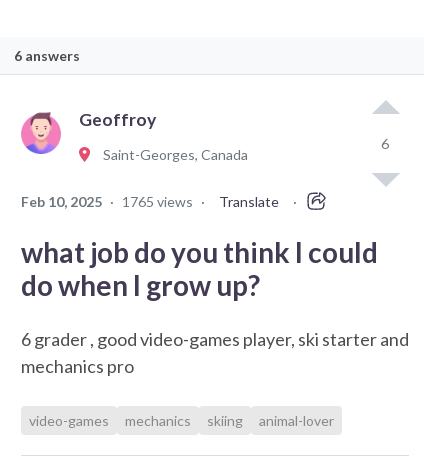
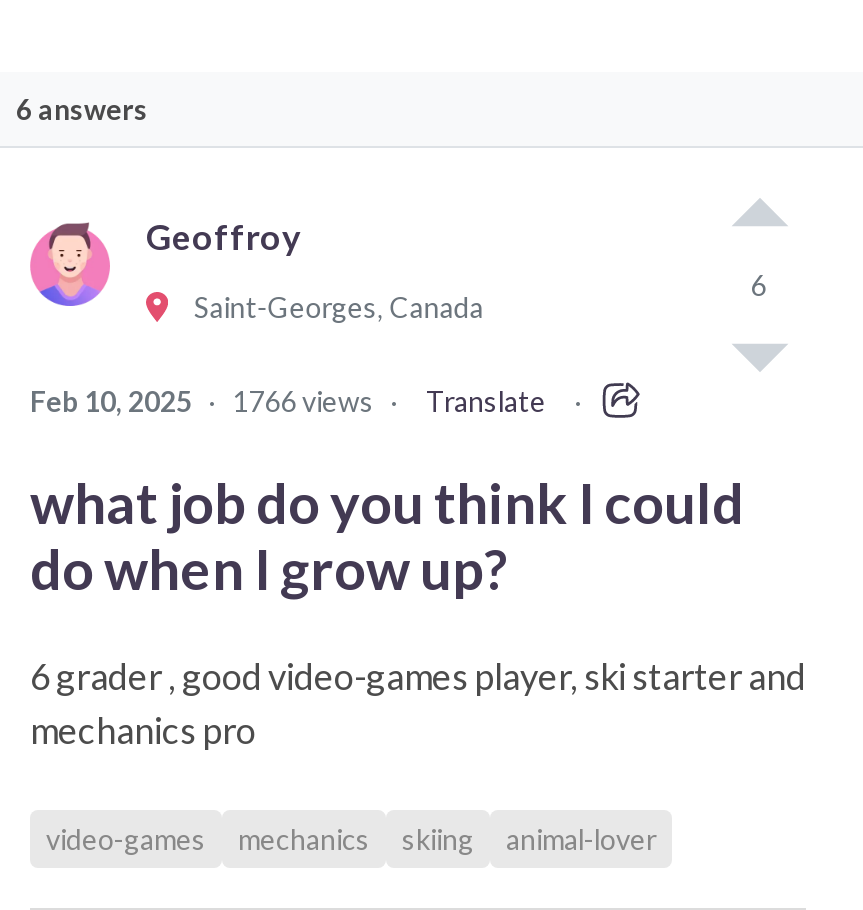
- Feb 10, 2025 · 1765 views ·
+ Feb 10, 2025 · 1766 views ·
